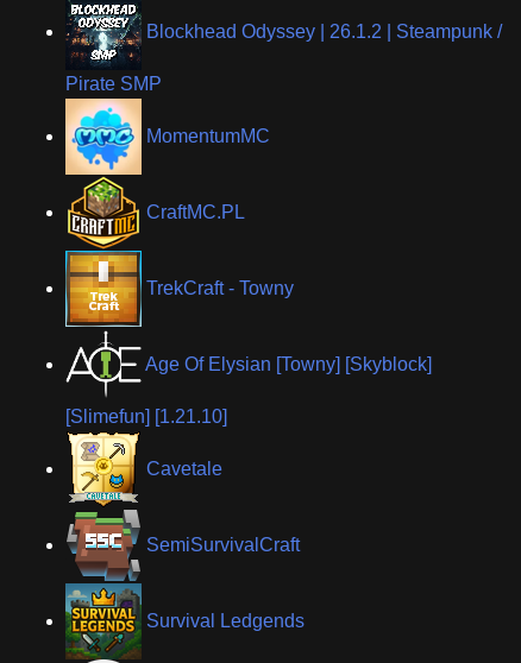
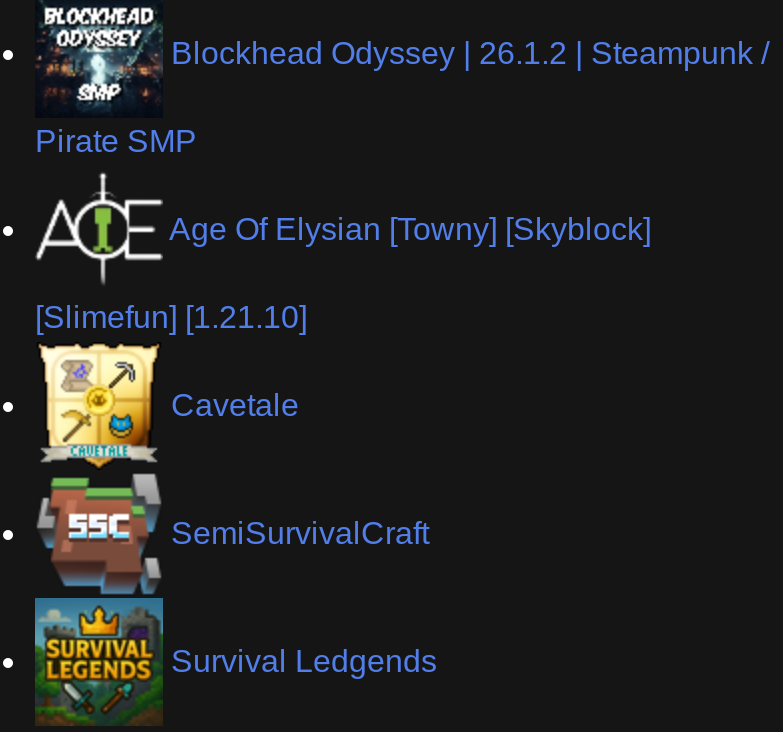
- [image]
- MomentumMC

- CraftMC.PL

- TrekCraft - Towny
